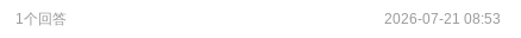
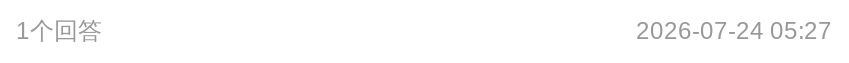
- 2026-07-21 08:53
+ 2026-07-24 05:27
